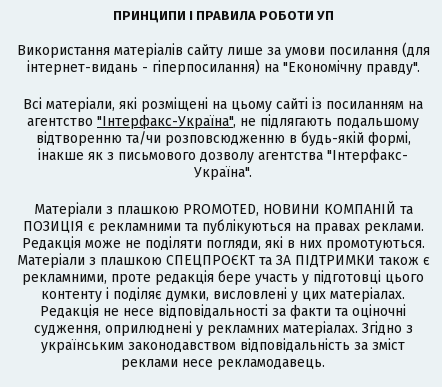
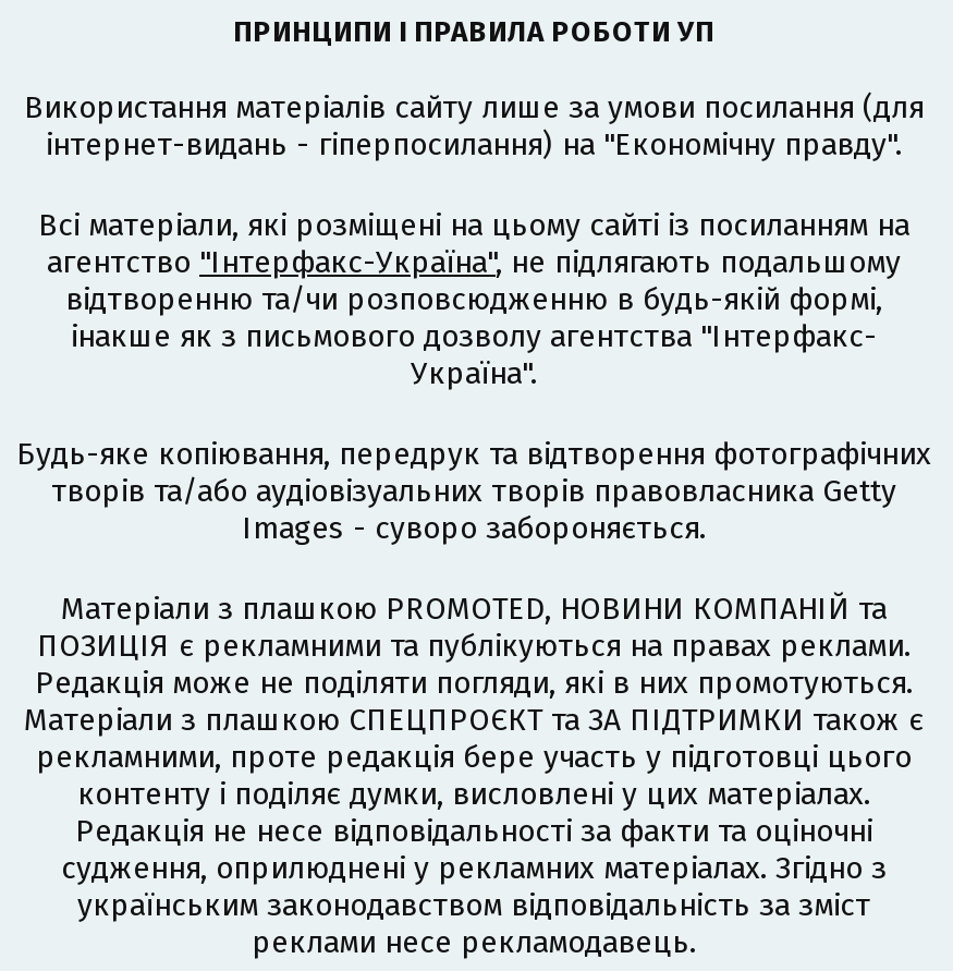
+ Будь-яке копіювання, передрук та відтворення фотографічних
+ творів та/або аудіовізуальних творів правовласника Getty
+ Images - суворо забороняється.
